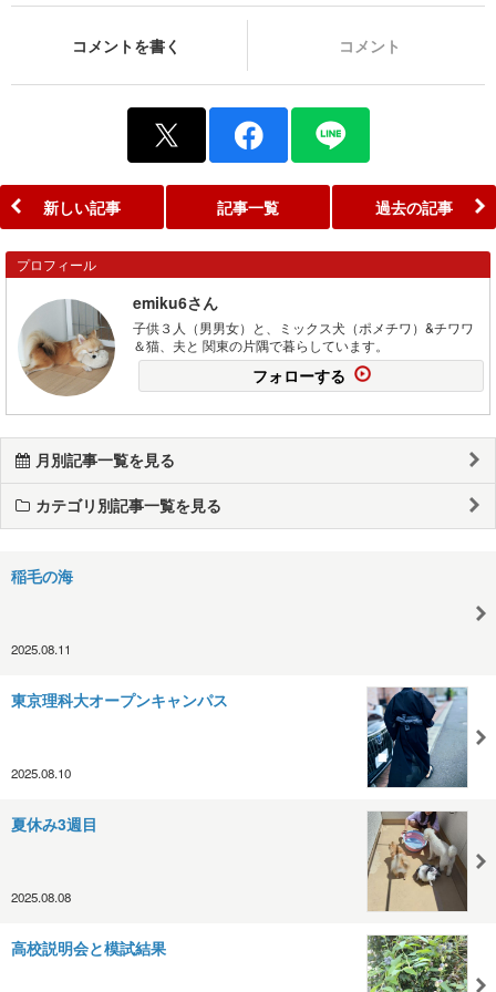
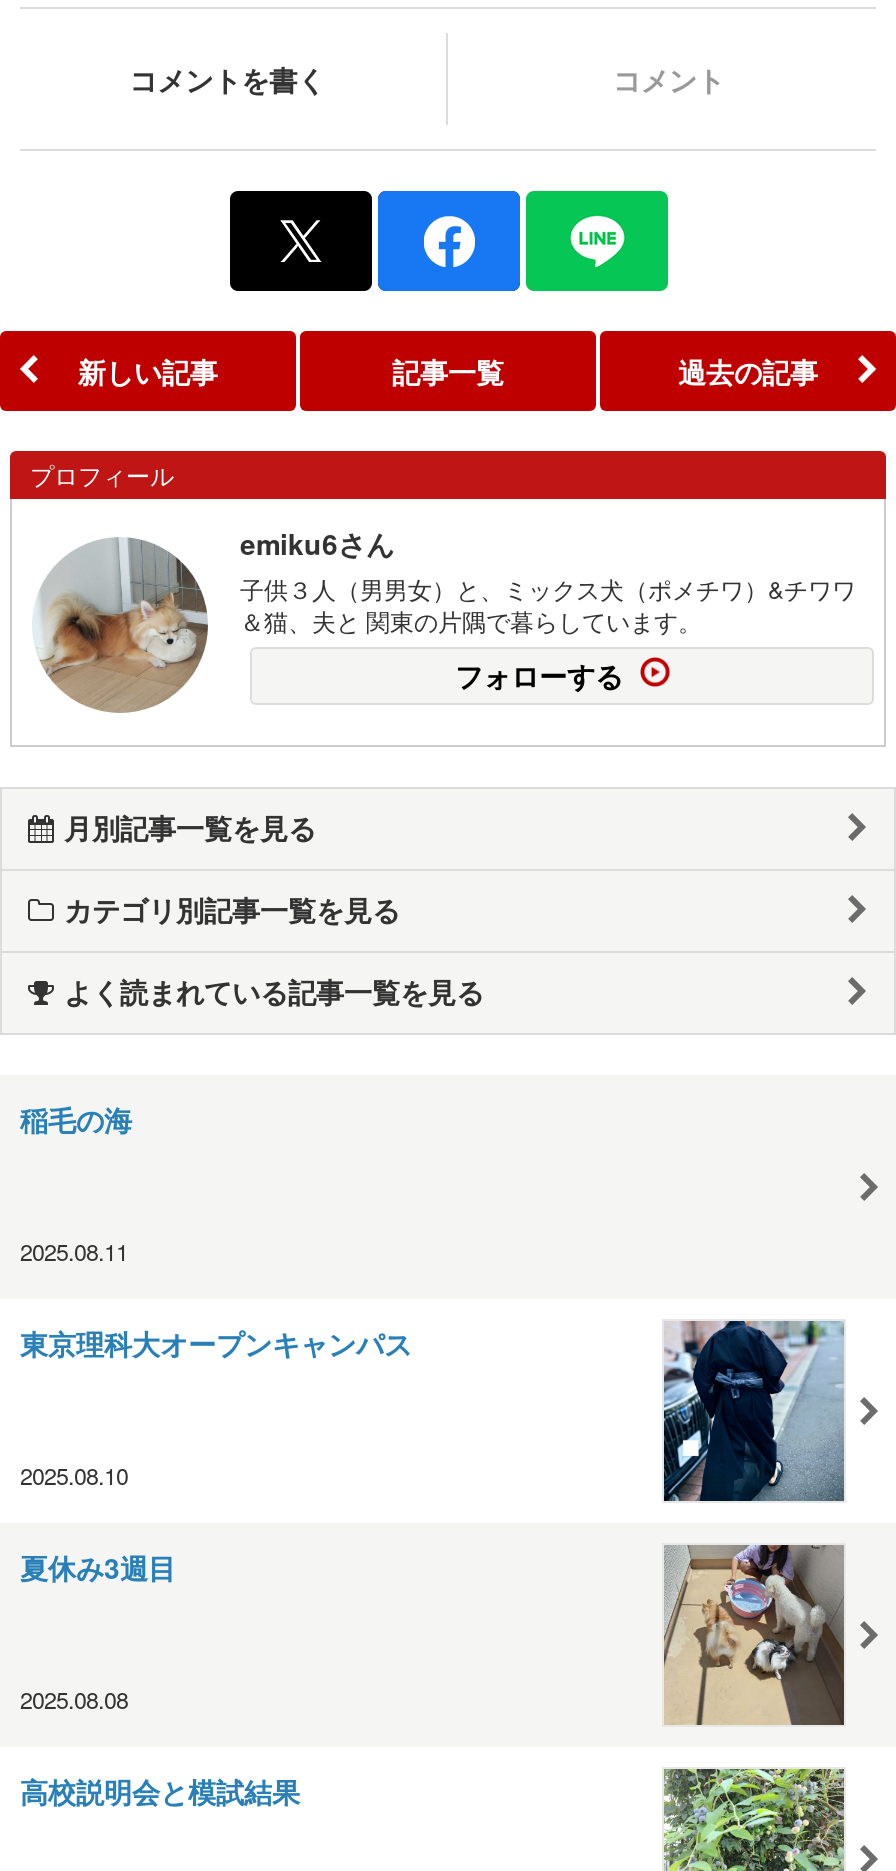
+ よく読まれている記事一覧を見る
